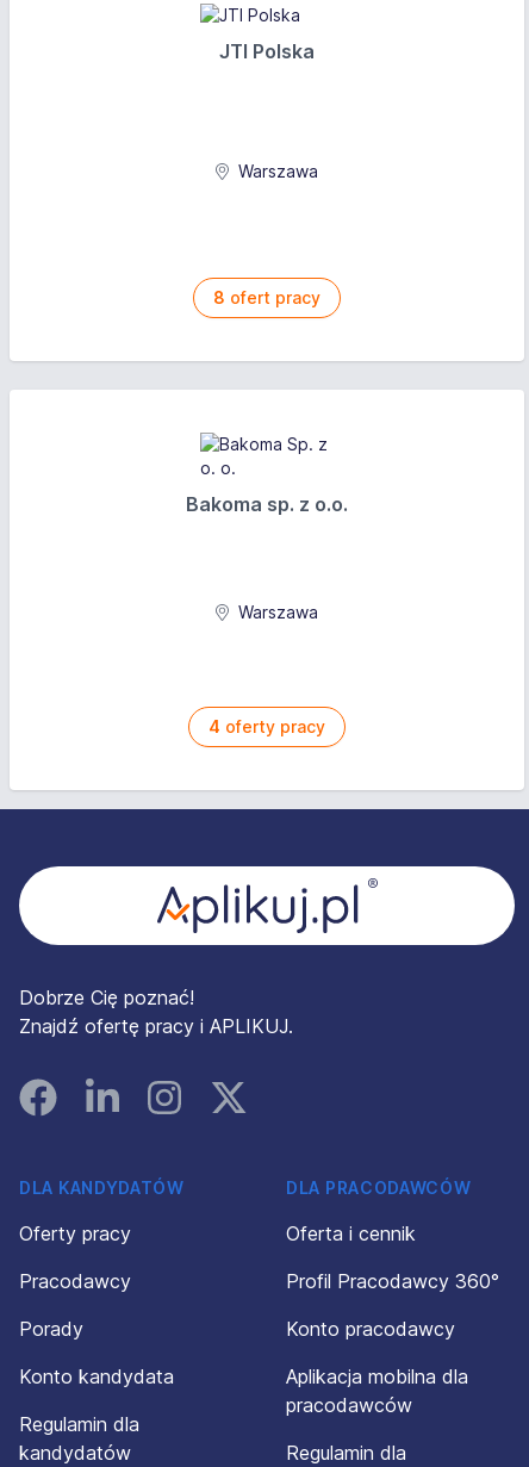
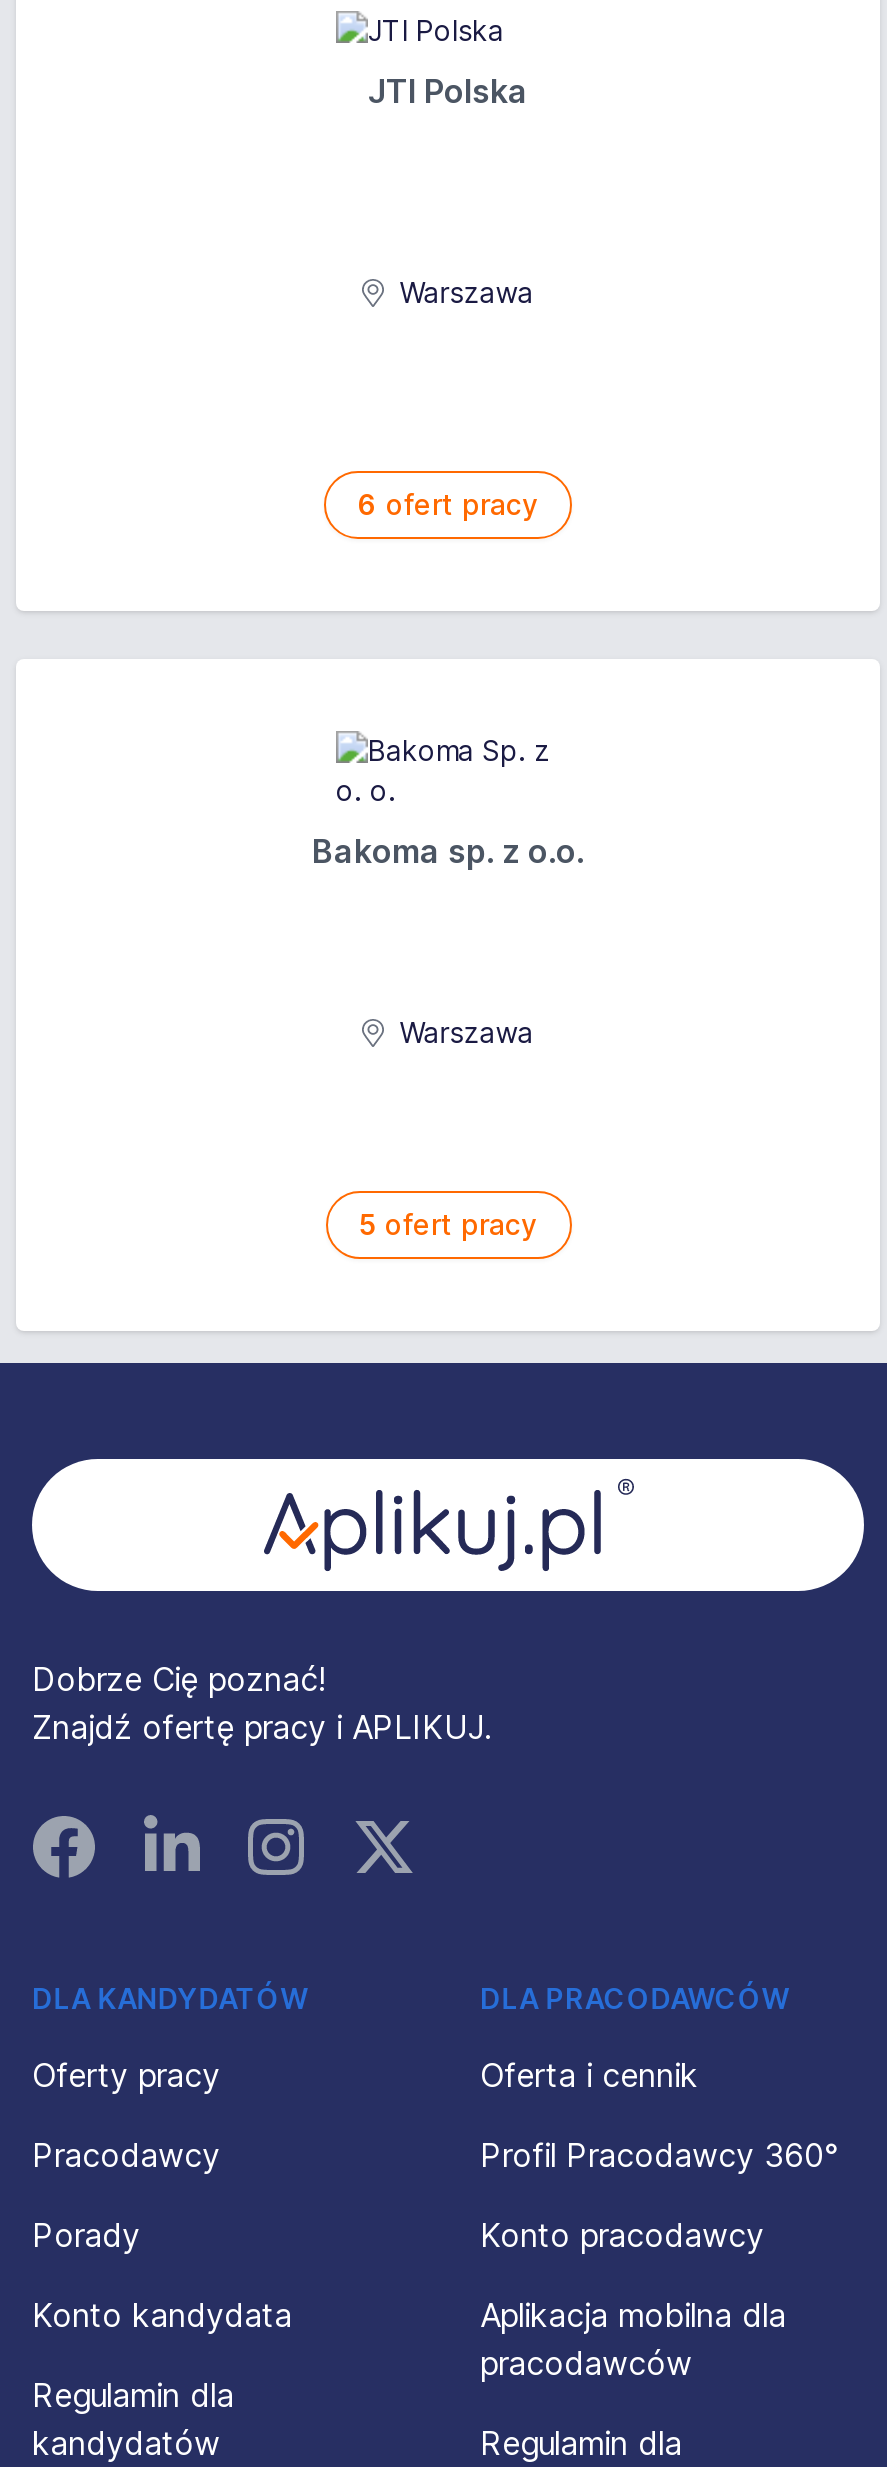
- 8 ofert pracy
+ 6 ofert pracy

- 4 oferty pracy
+ 5 ofert pracy
